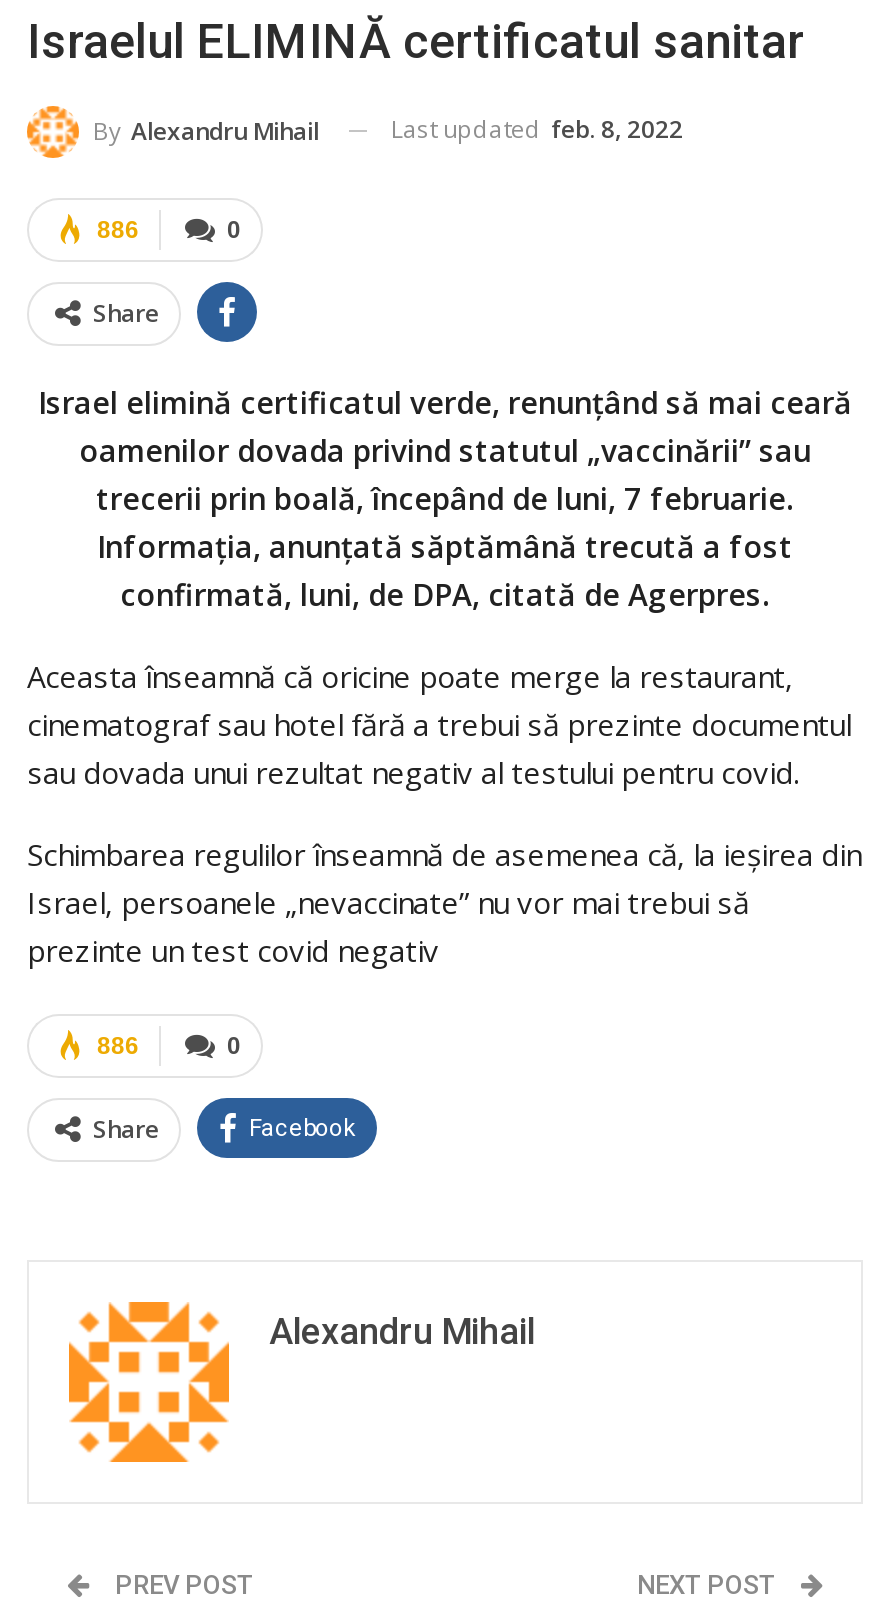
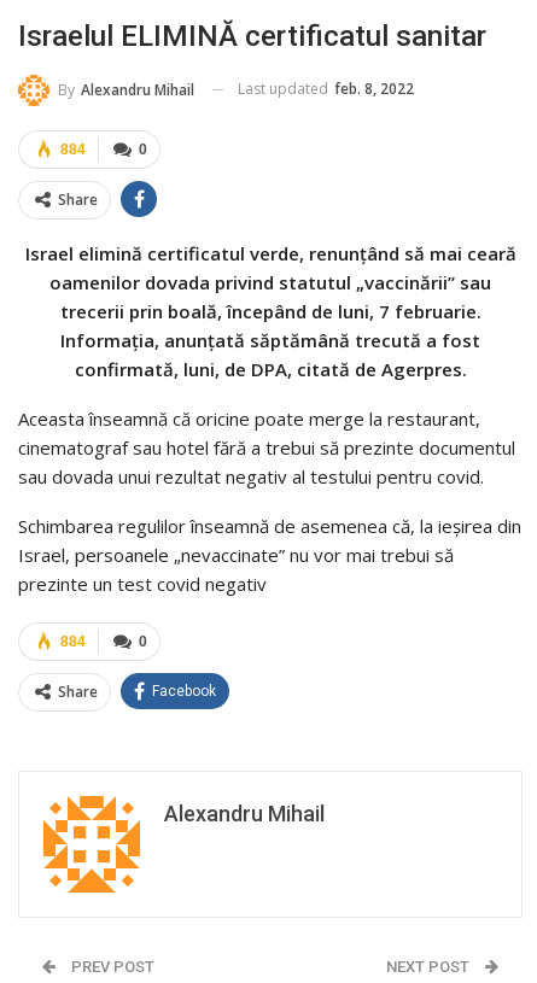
- 886
+ 884

- 886
+ 884
